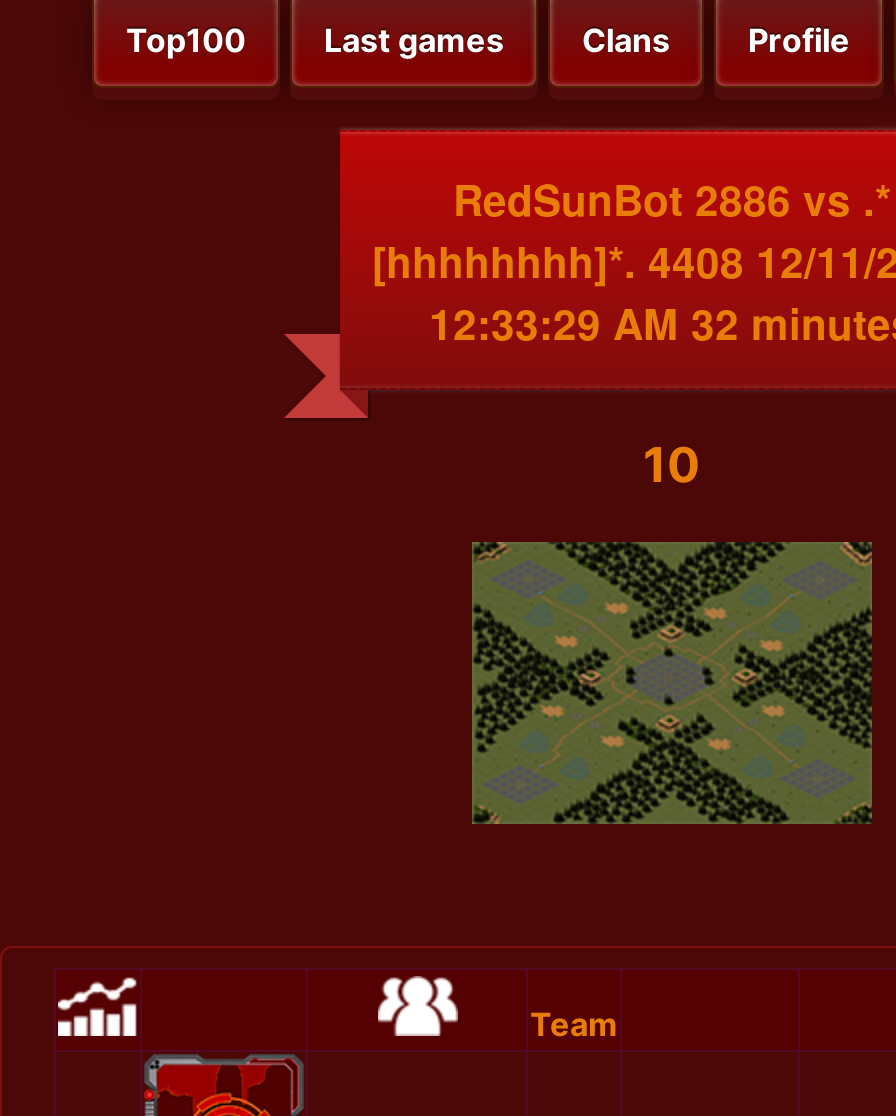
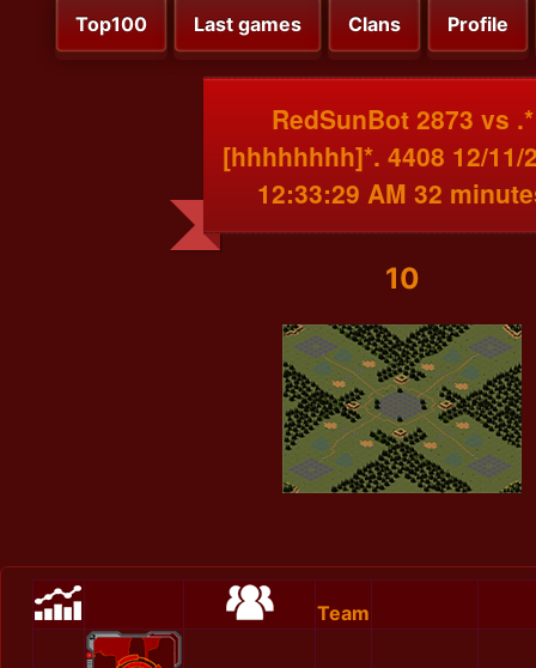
- RedSunBot 2886 vs .*
+ RedSunBot 2873 vs .*
